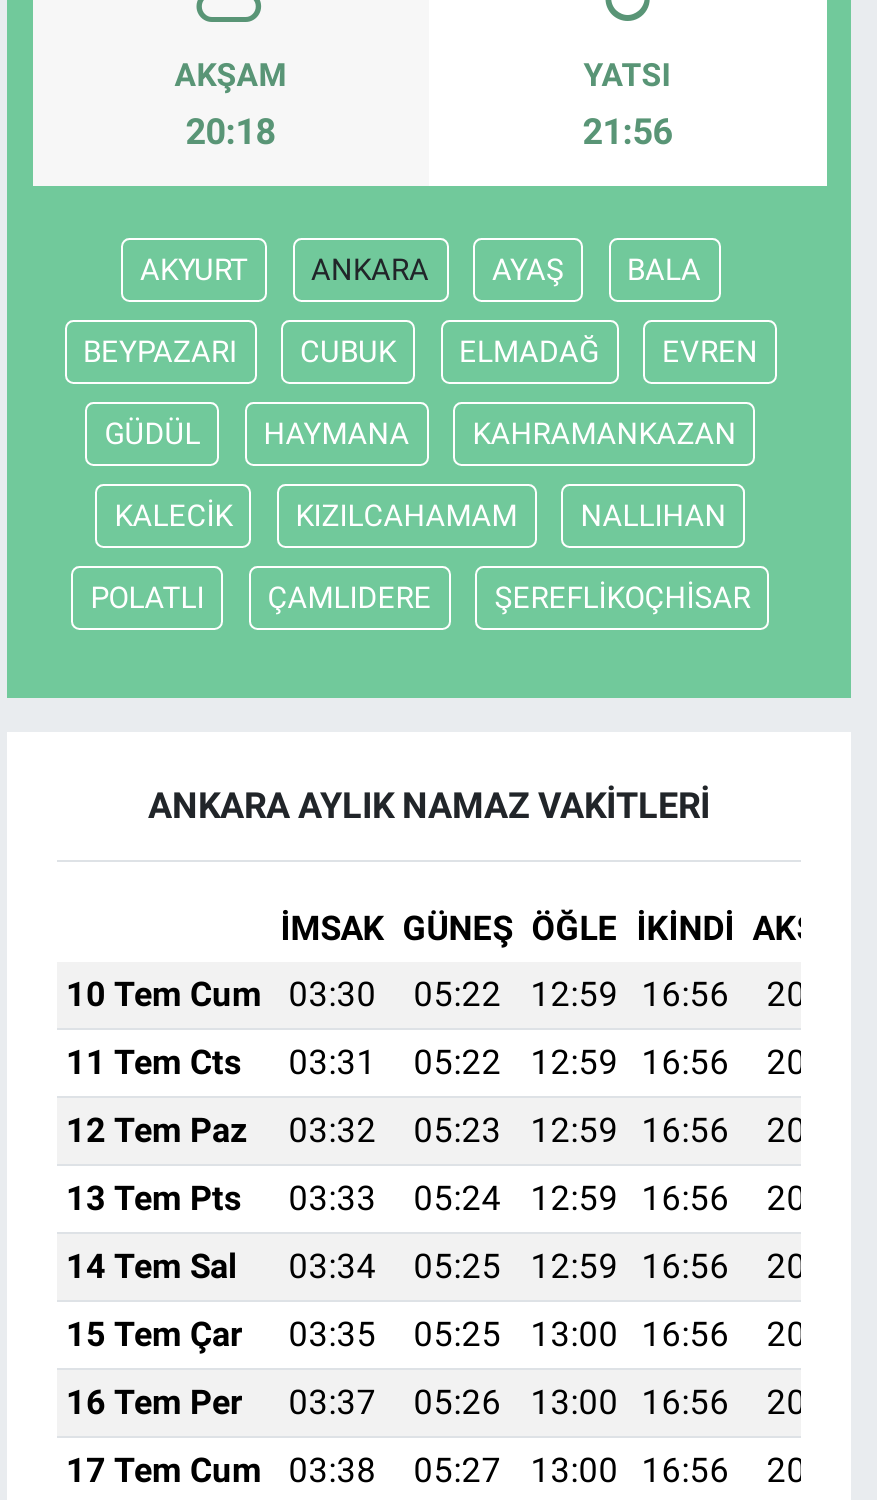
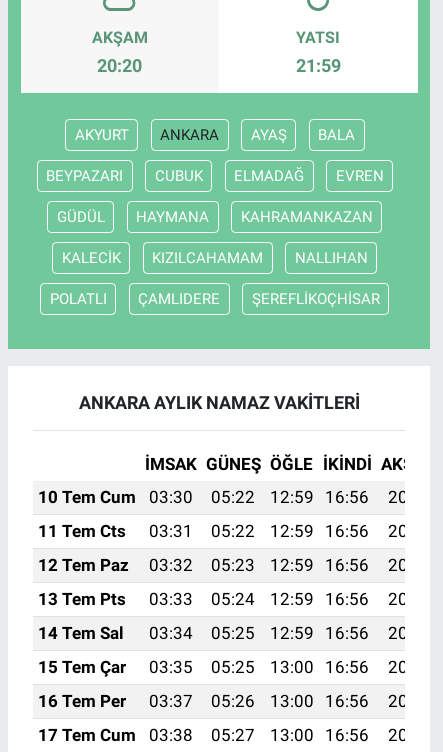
- 20:18
+ 20:20

- 21:56
+ 21:59
